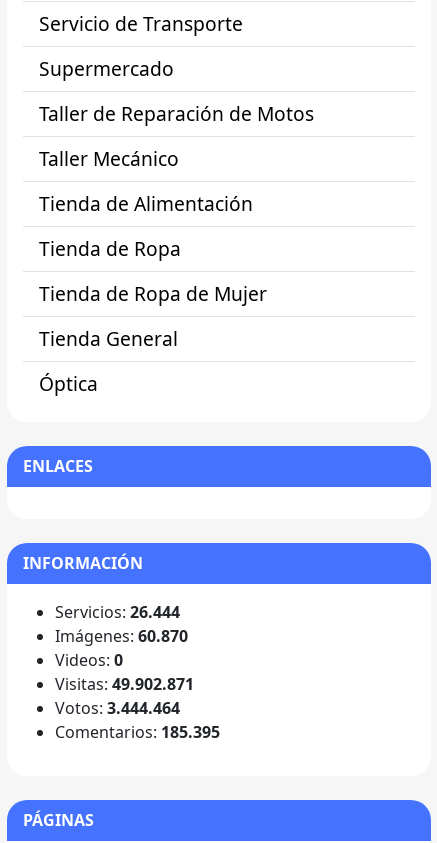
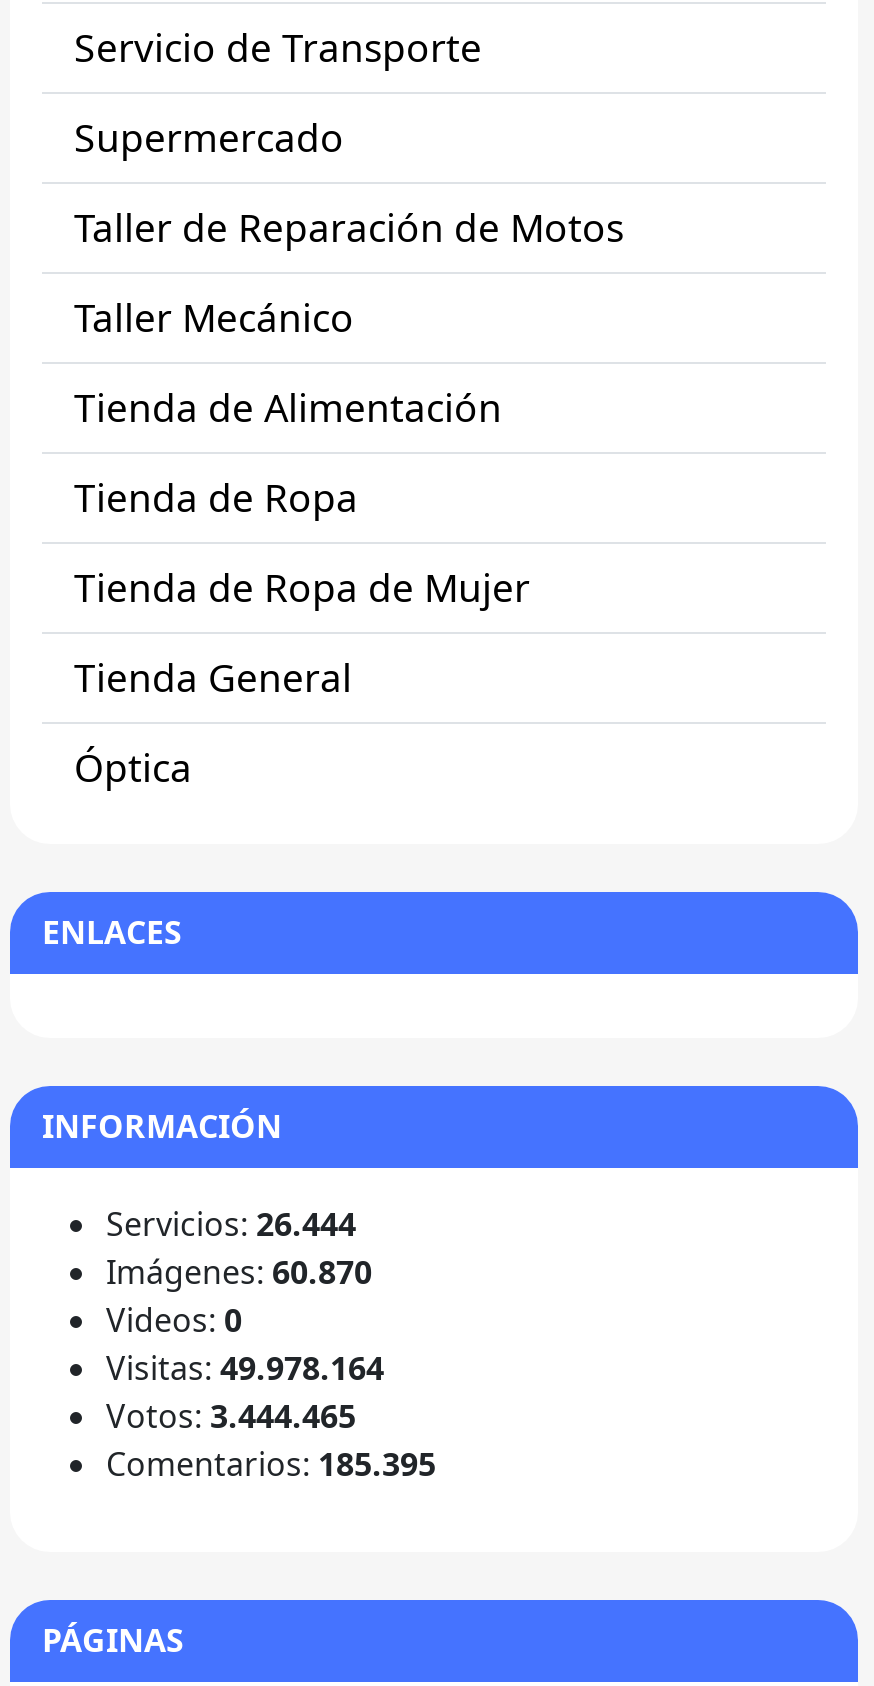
- Visitas: 49.902.871
+ Visitas: 49.978.164

- Votos: 3.444.464
+ Votos: 3.444.465
